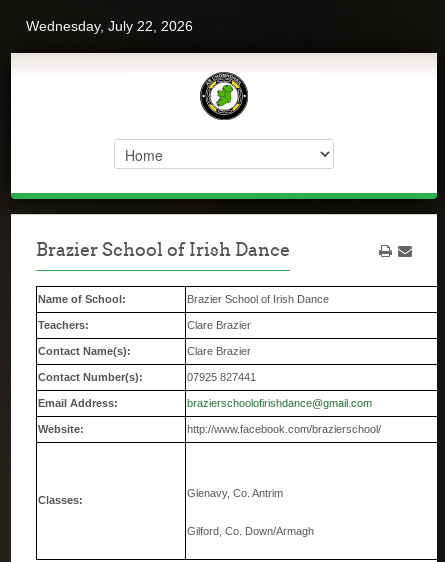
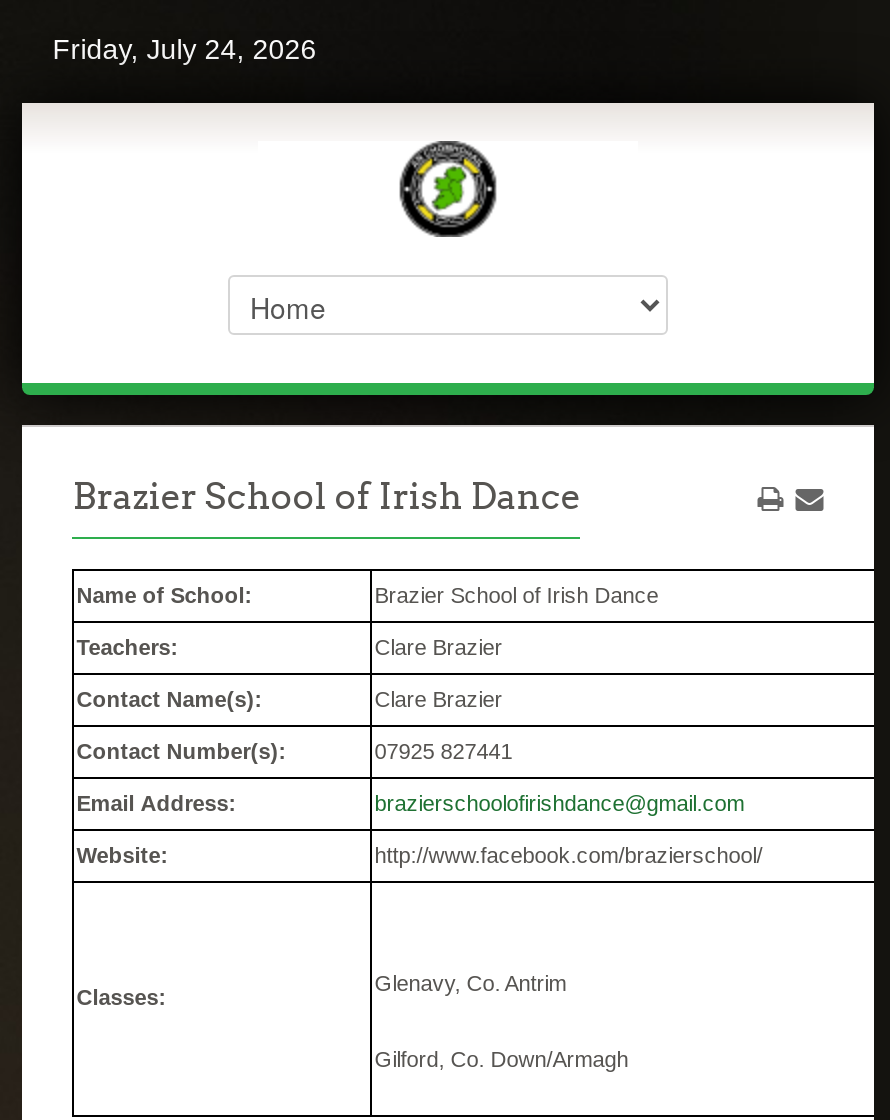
- Wednesday, July 22, 2026
+ Friday, July 24, 2026
